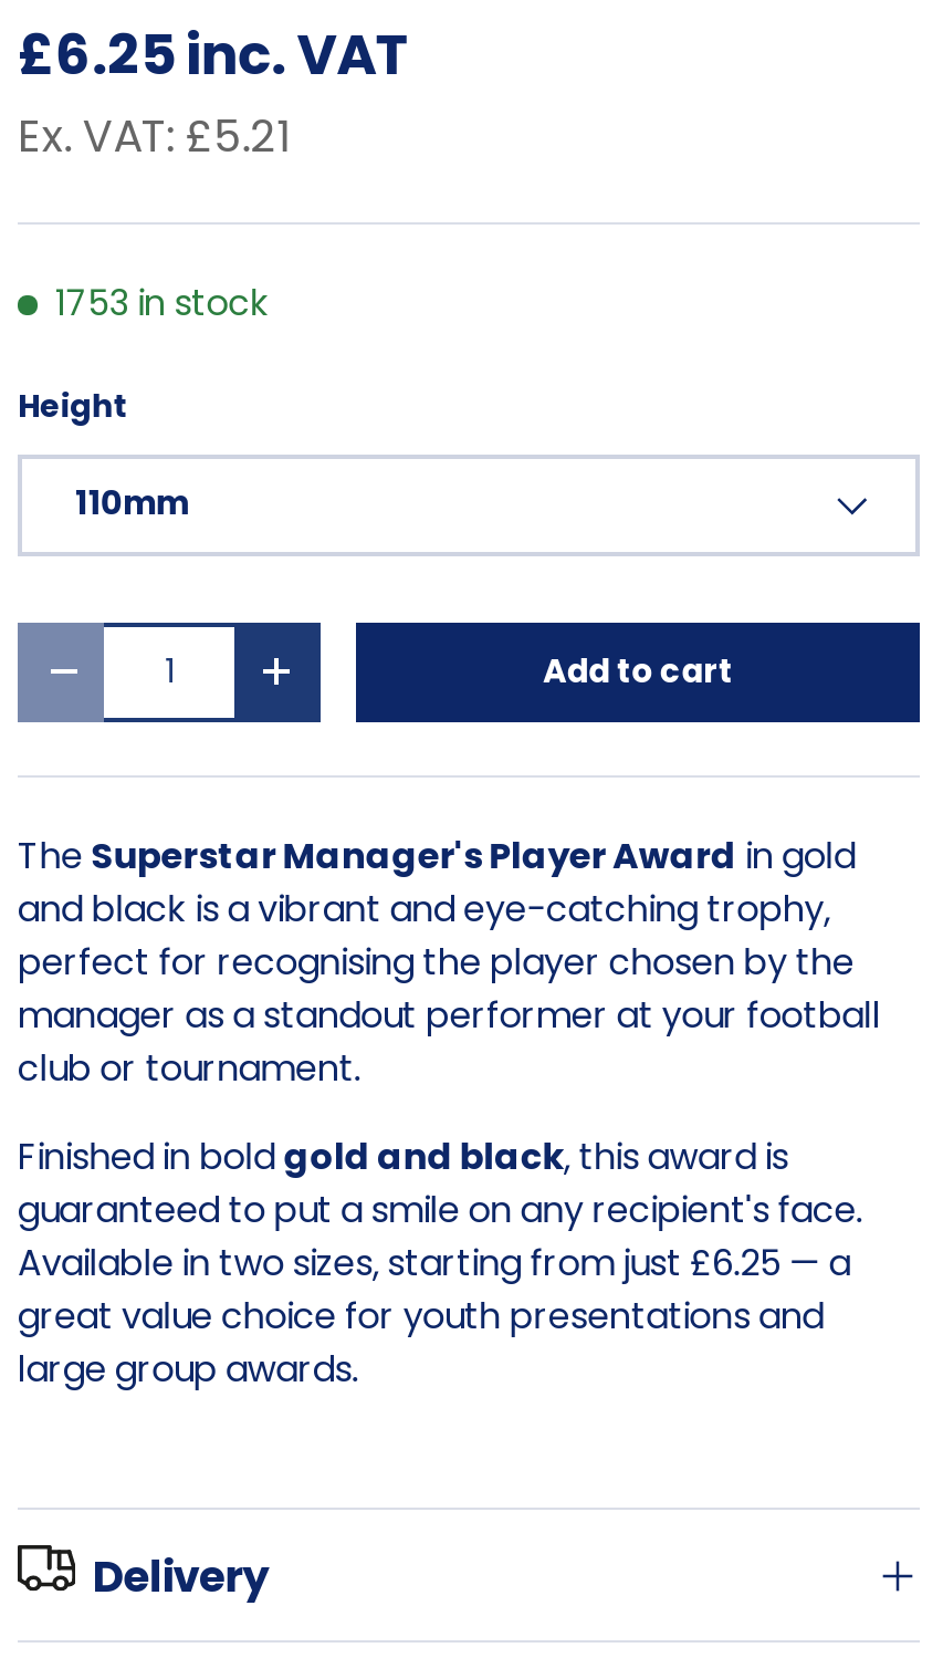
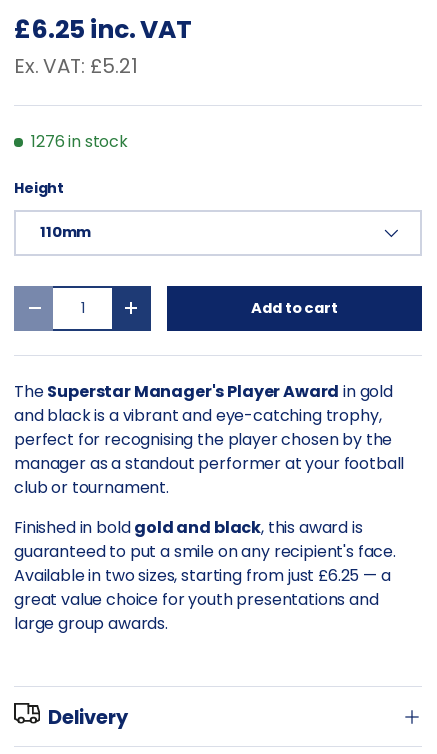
- 1753 in stock
+ 1276 in stock
